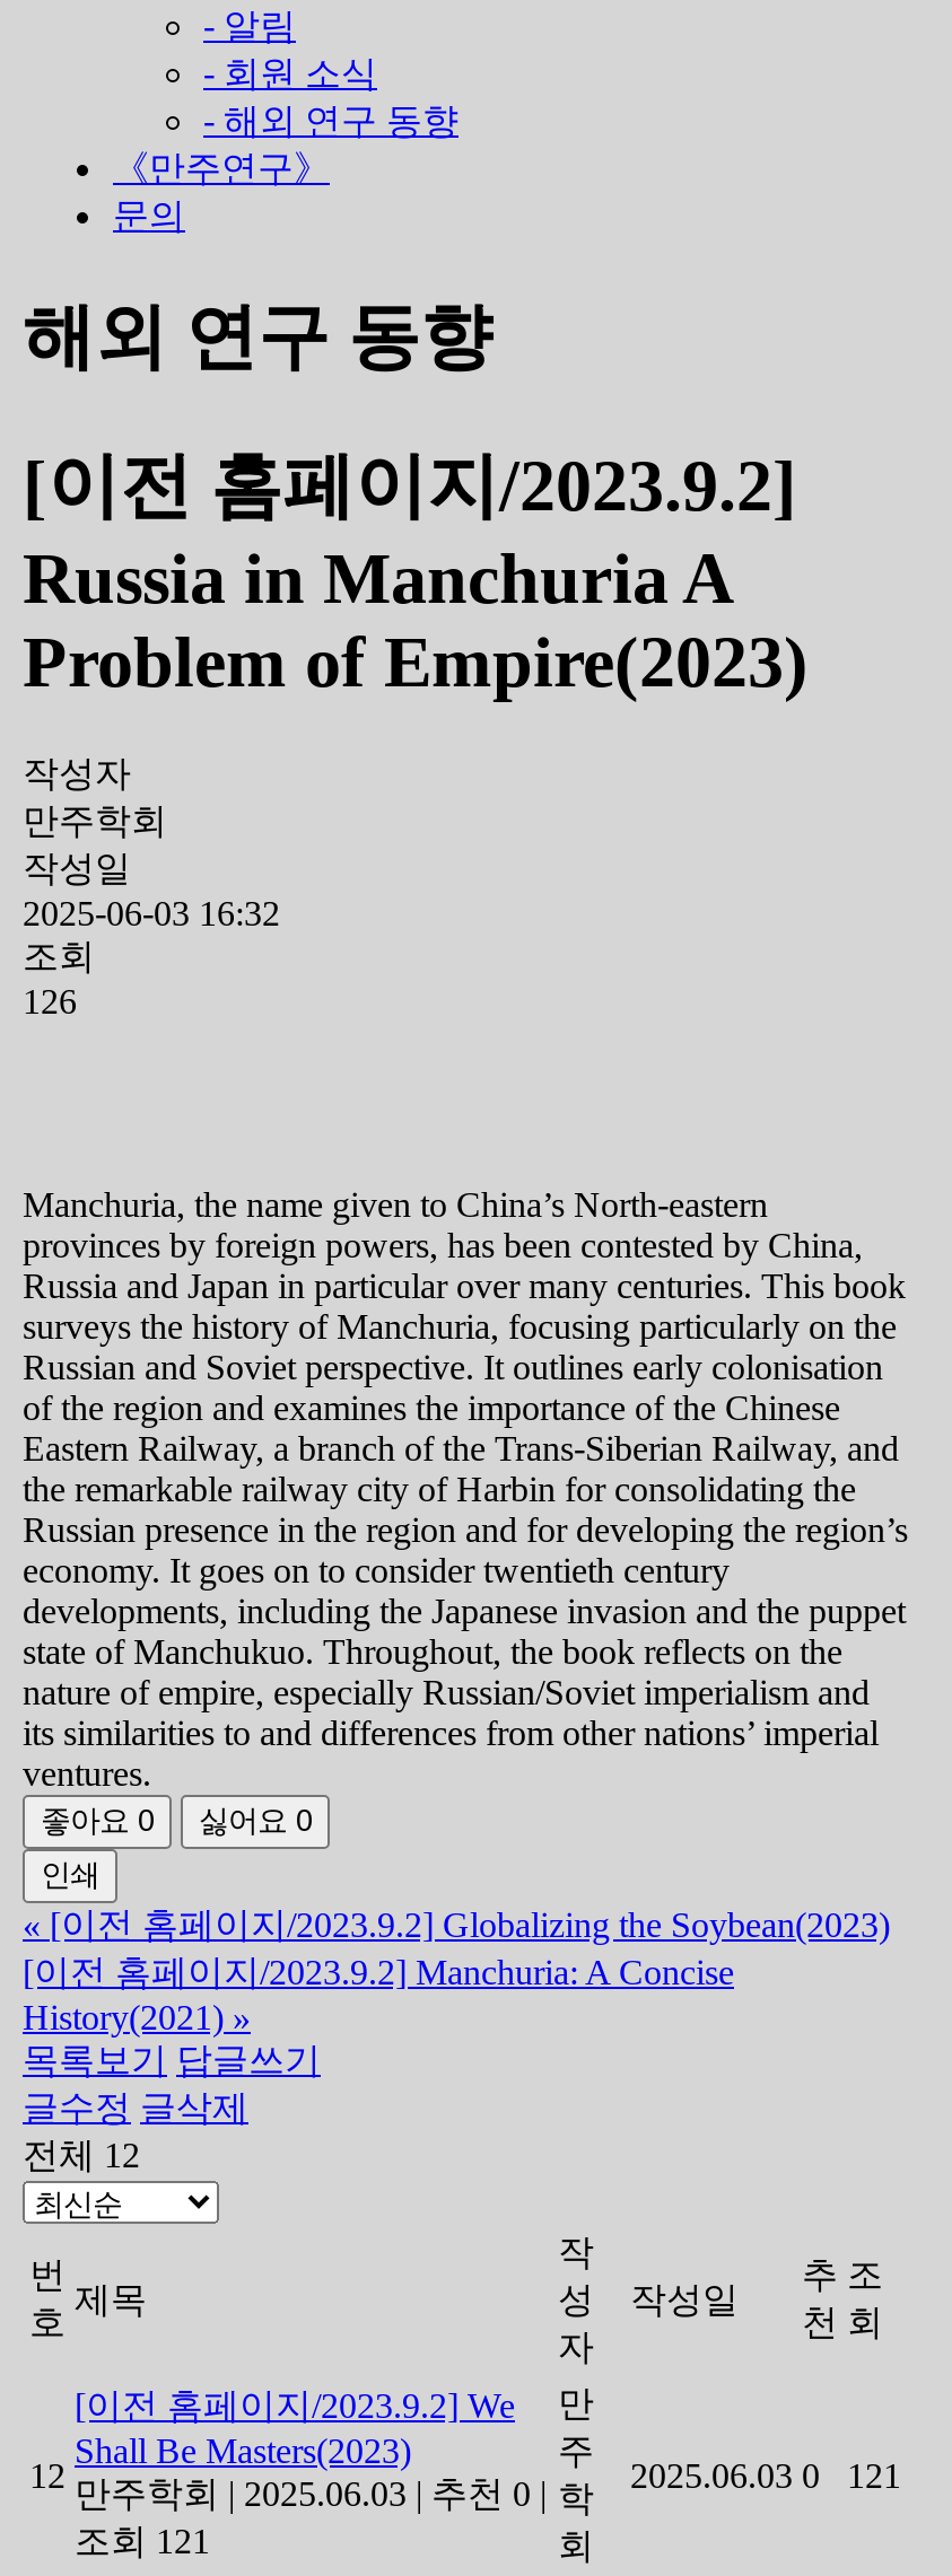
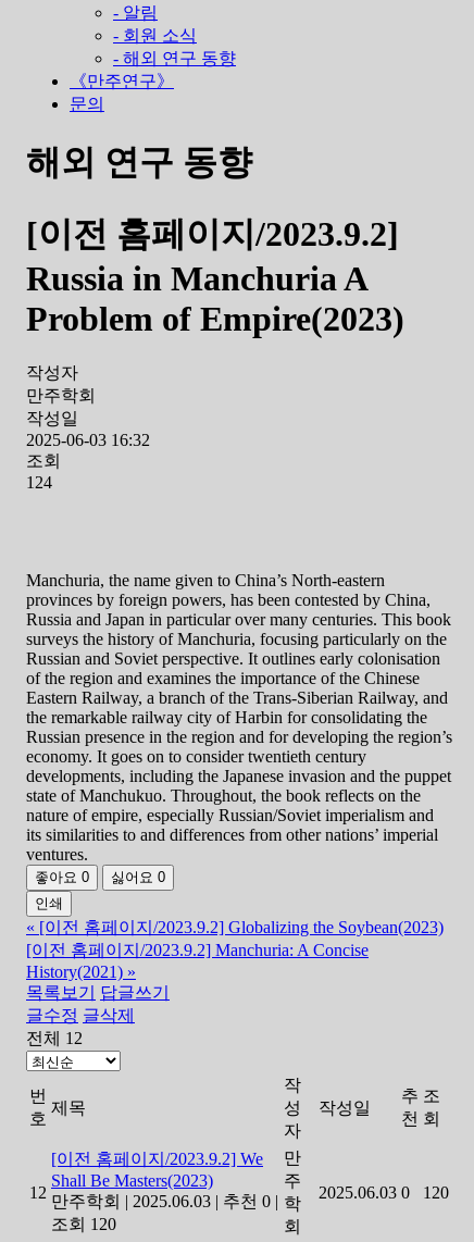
- 126
+ 124

- 2025.06.03 0 121
+ 2025.06.03 0 120

- 조회 121
+ 조회 120
